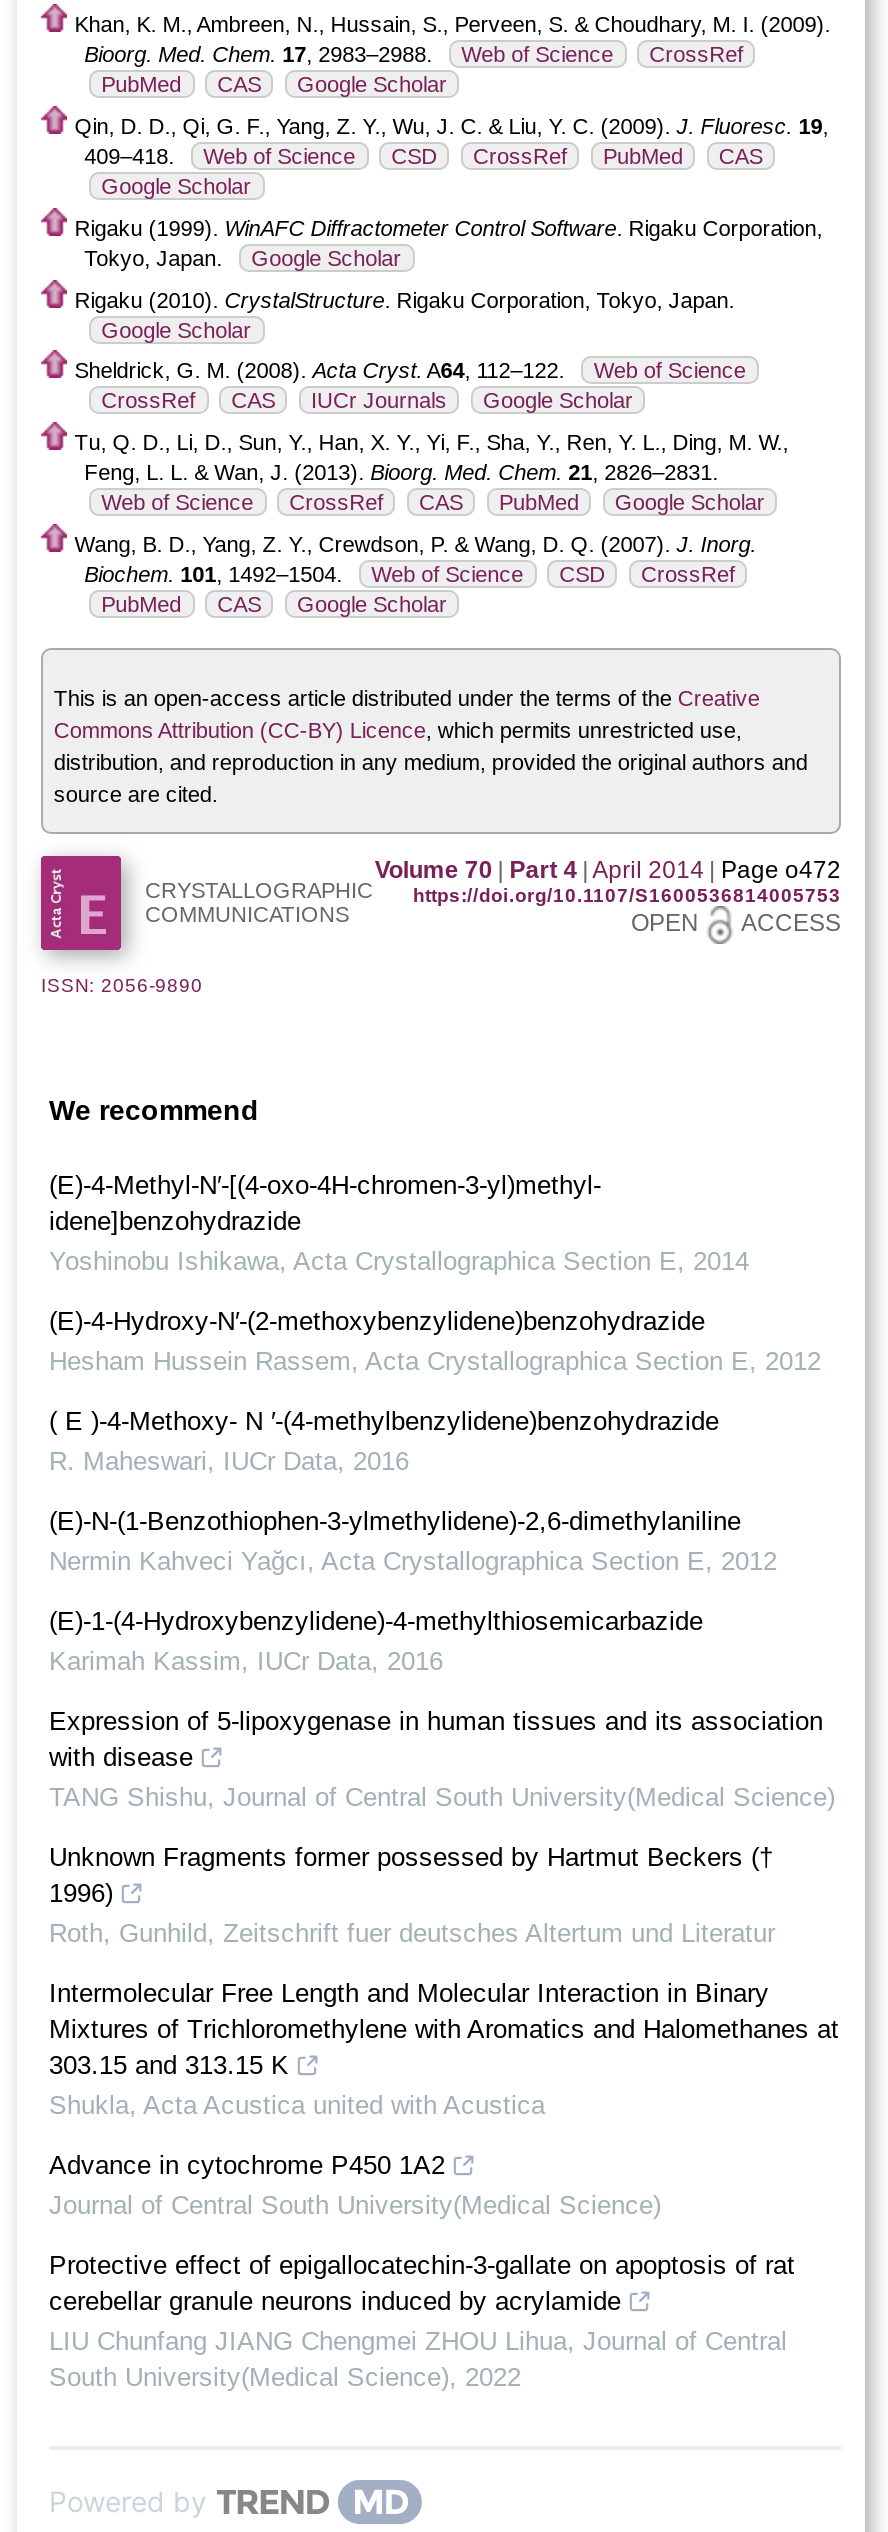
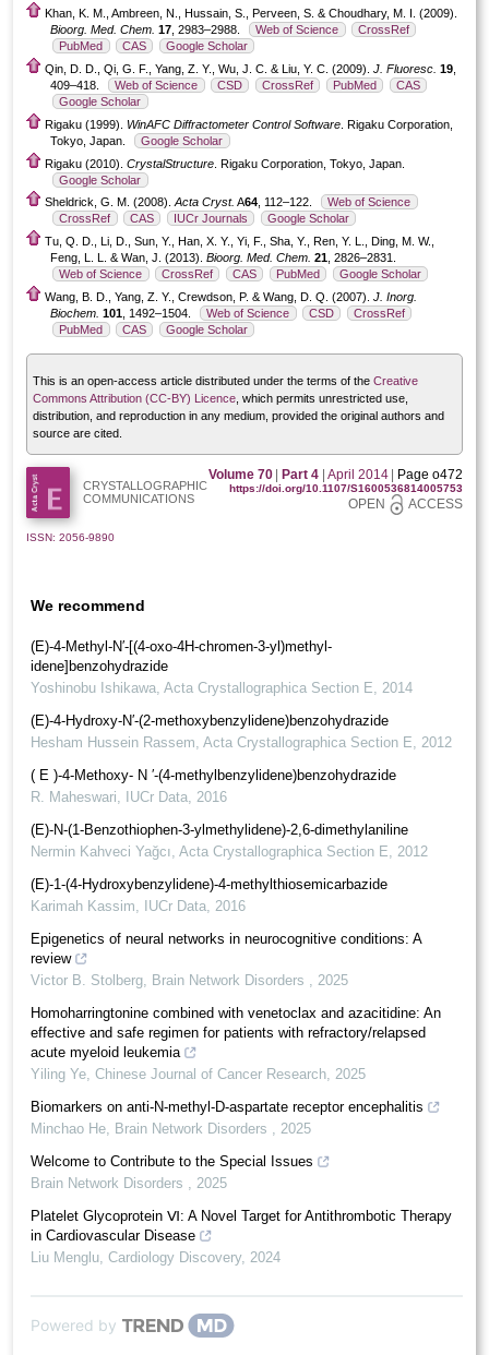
- Expression of 5-lipoxygenase in human tissues and its association
- with disease
- TANG Shishu, Journal of Central South University(Medical Science)
+ Epigenetics of neural networks in neurocognitive conditions: A
+ review
+ Victor B. Stolberg, Brain Network Disorders, 2025

- Unknown Fragments former possessed by Hartmut Beckers (†
- 1996)
- Roth, Gunhild, Zeitschrift fuer deutsches Altertum und Literatur
+ Homoharringtonine combined with venetoclax and azacitidine: An
+ effective and safe regimen for patients with refractory/relapsed
+ acute myeloid leukemia
+ Yiling Ye, Chinese Journal of Cancer Research, 2025

- Intermolecular Free Length and Molecular Interaction in Binary
- Mixtures of Trichloromethylene with Aromatics and Halomethanes at
- 303.15 and 313.15 K
- Shukla, Acta Acustica united with Acustica
+ Biomarkers on anti-N-methyl-D-aspartate receptor encephalitis
+ Minchao He, Brain Network Disorders, 2025

- Advance in cytochrome P450 1A2
- Journal of Central South University(Medical Science)
+ Welcome to Contribute to the Special Issues
+ Brain Network Disorders, 2025

- Protective effect of epigallocatechin-3-gallate on apoptosis of rat
- cerebellar granule neurons induced by acrylamide
- LIU Chunfang JIANG Chengmei ZHOU Lihua, Journal of Central
- South University(Medical Science), 2022
+ Platelet Glycoprotein Ⅵ: A Novel Target for Antithrombotic Therapy
+ in Cardiovascular Disease
+ Liu Menglu, Cardiology Discovery, 2024
